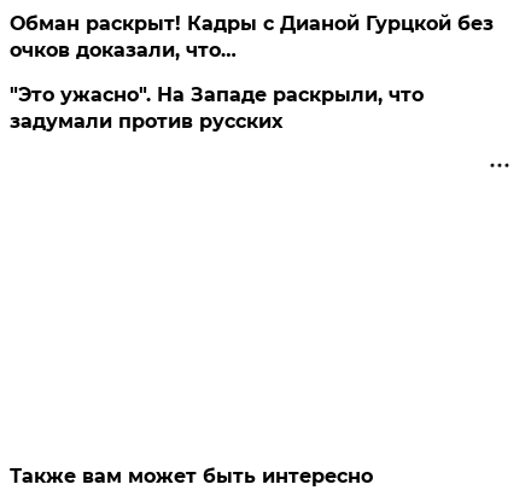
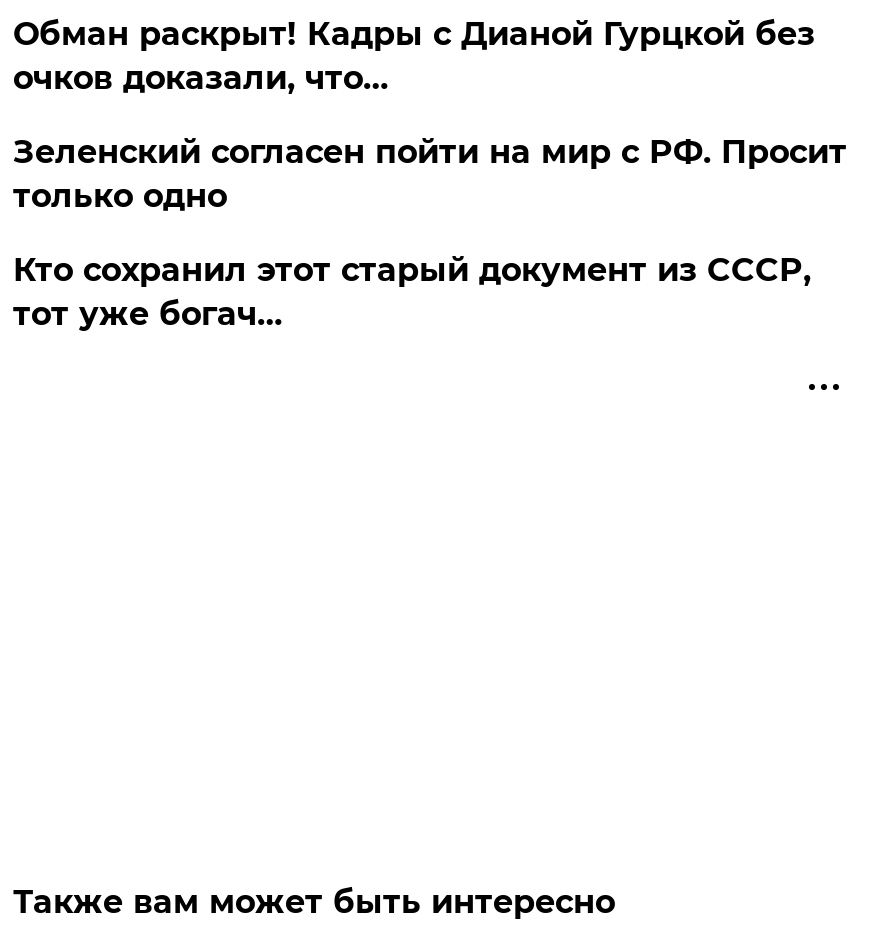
- "Это ужасно". На Западе раскрыли, что
- задумали против русских
+ Зеленский согласен пойти на мир с РФ. Просит
+ только одно
+ Кто сохранил этот старый документ из СССР,
+ тот уже богач…
